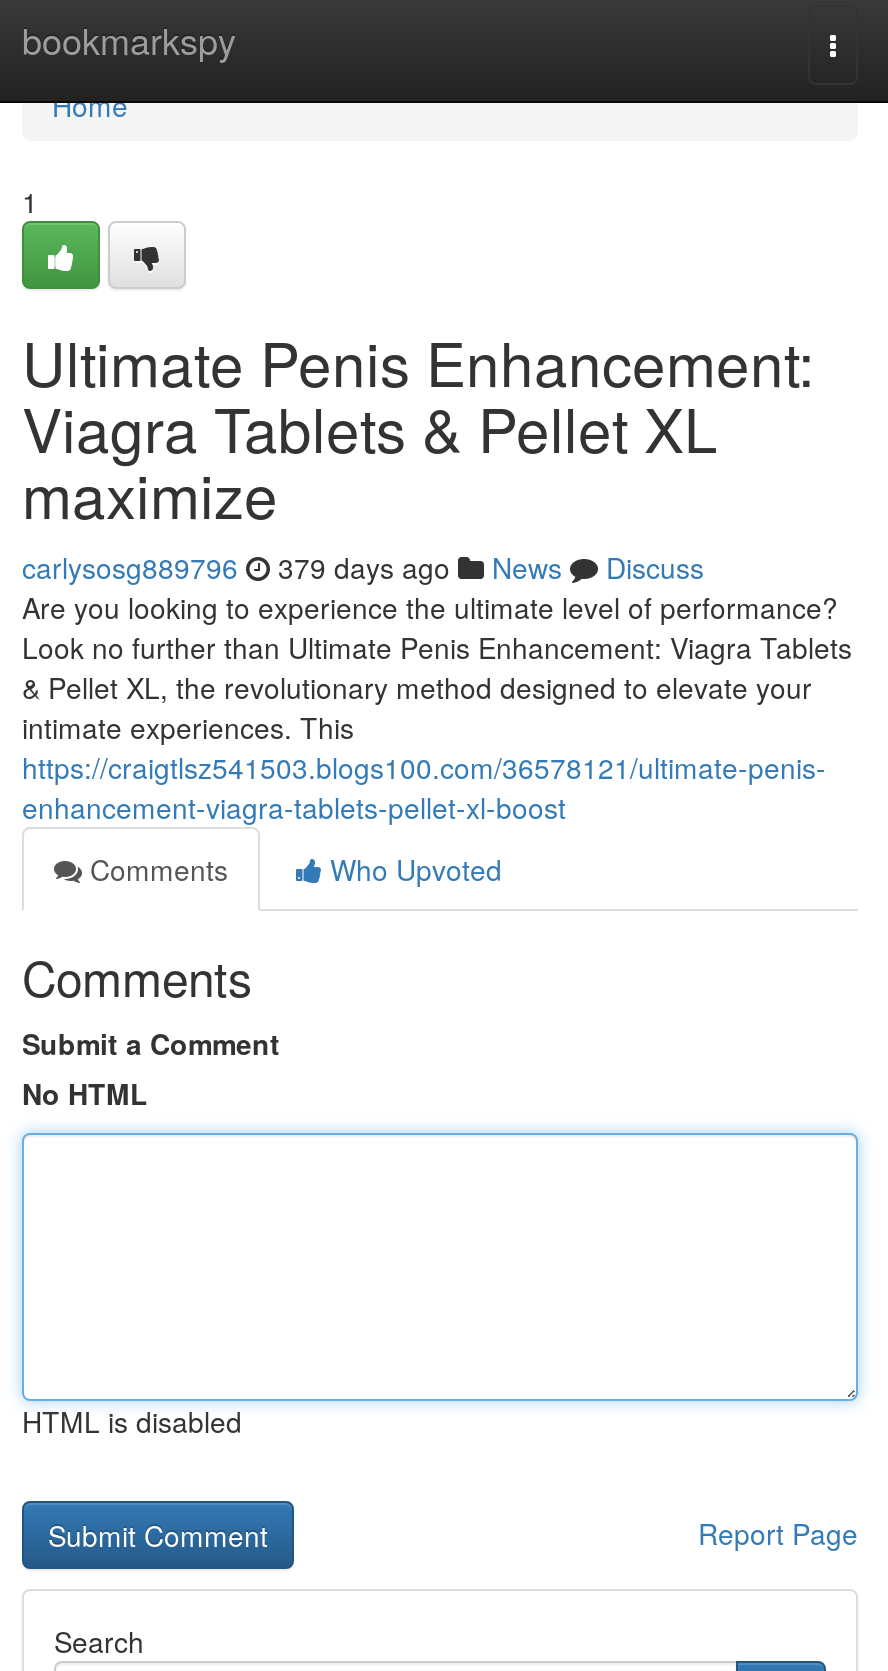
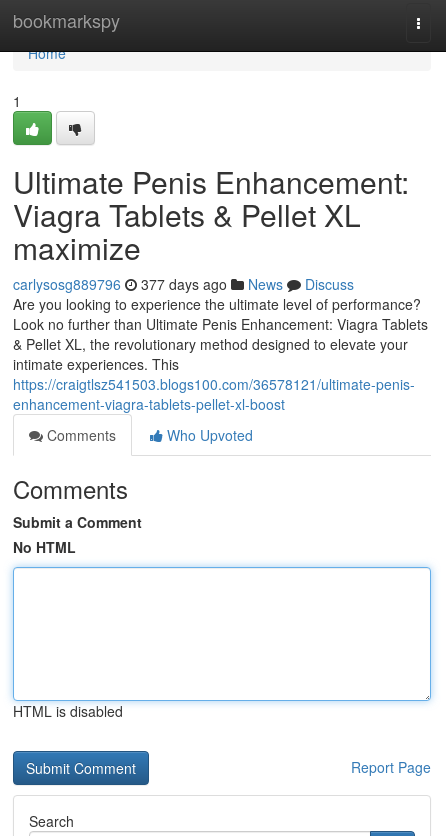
- carlysosg889796 379 days ago News Discuss
+ carlysosg889796 377 days ago News Discuss
